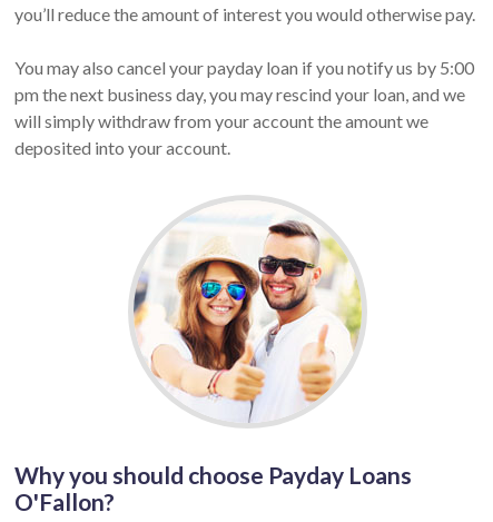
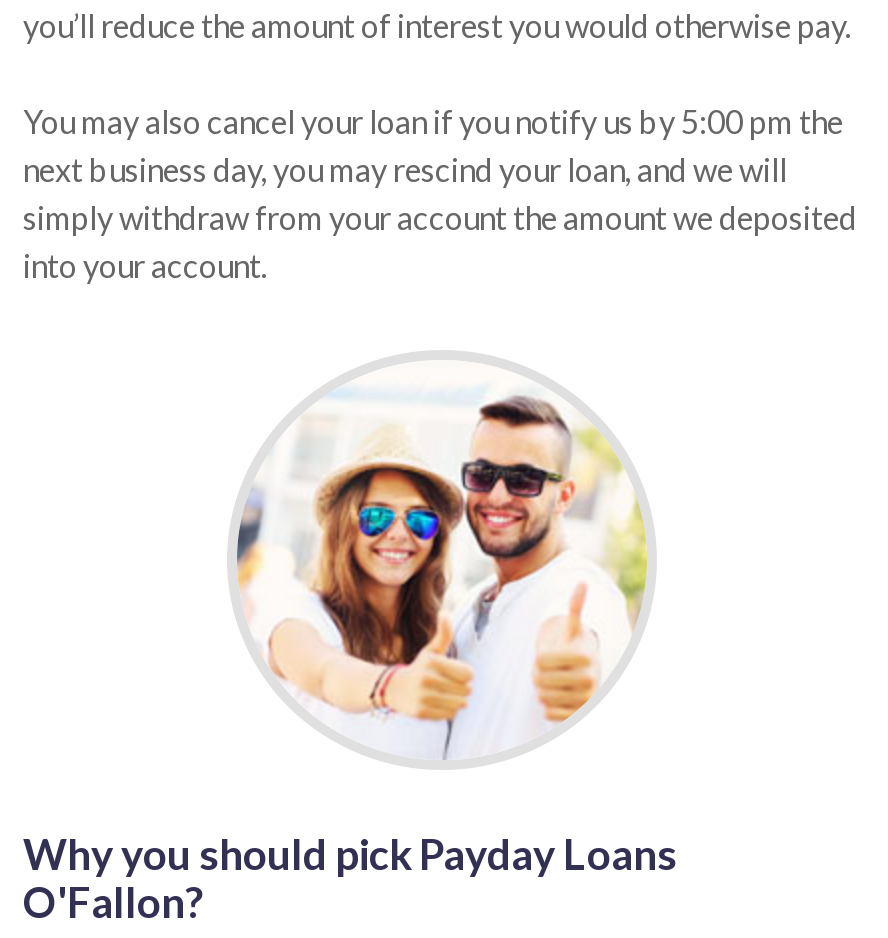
- You may also cancel your payday loan if you notify us by 5:00
- pm the next business day, you may rescind your loan, and we
- will simply withdraw from your account the amount we
- deposited into your account.
+ You may also cancel your loan if you notify us by 5:00 pm the
+ next business day, you may rescind your loan, and we will
+ simply withdraw from your account the amount we deposited
+ into your account.

- Why you should choose Payday Loans
+ Why you should pick Payday Loans
